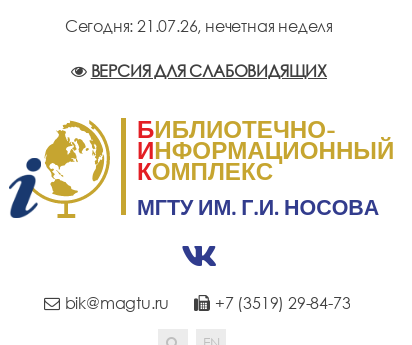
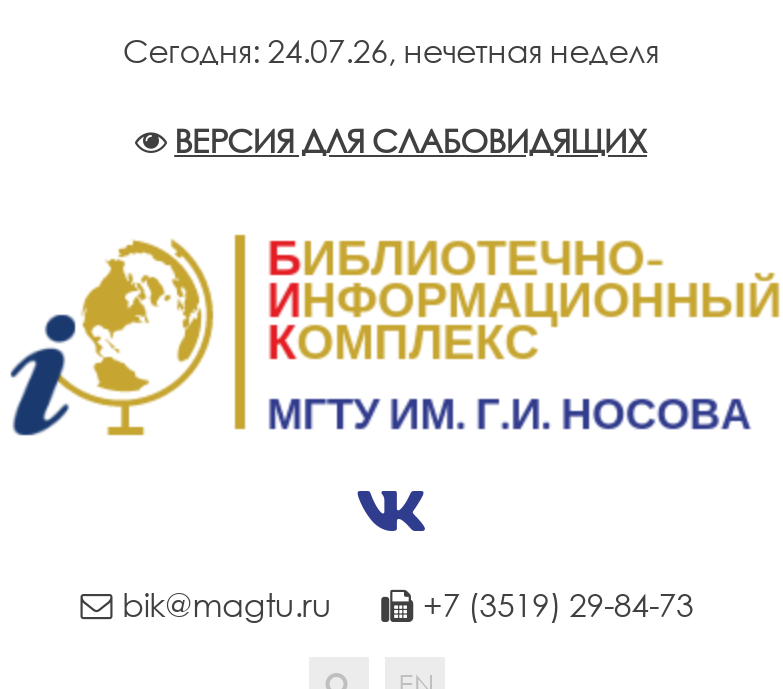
- Сегодня: 21.07.26, нечетная неделя
+ Сегодня: 24.07.26, нечетная неделя
